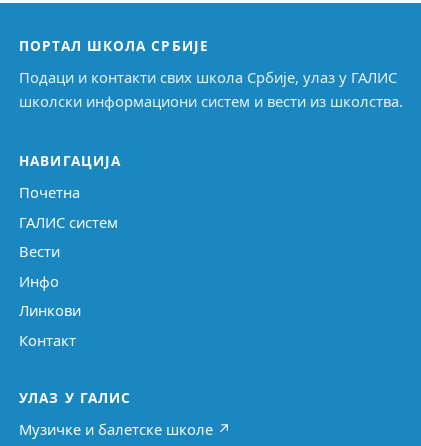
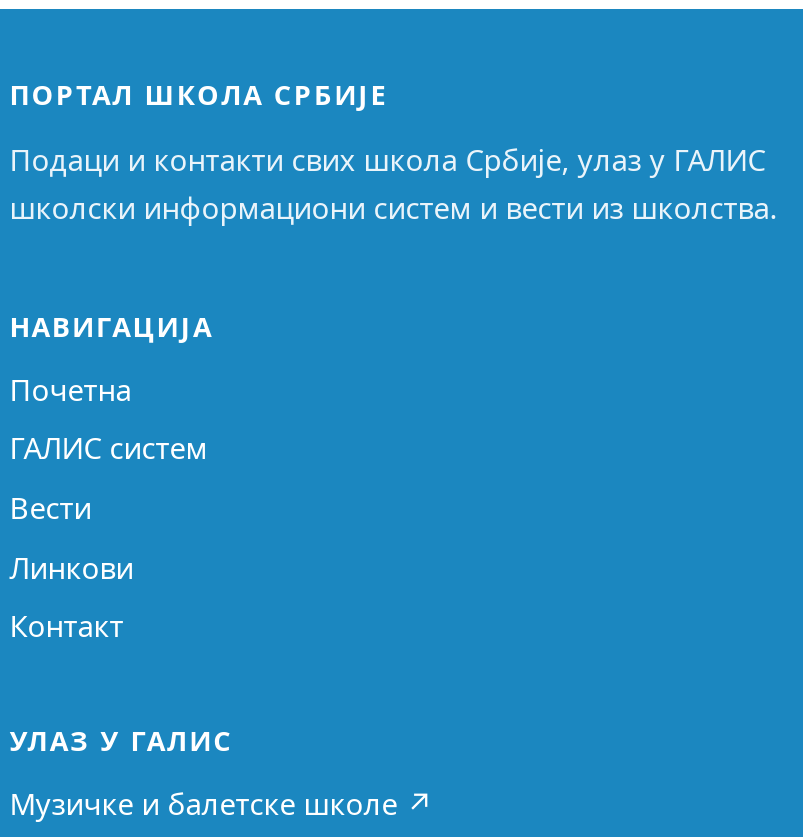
- Инфо
